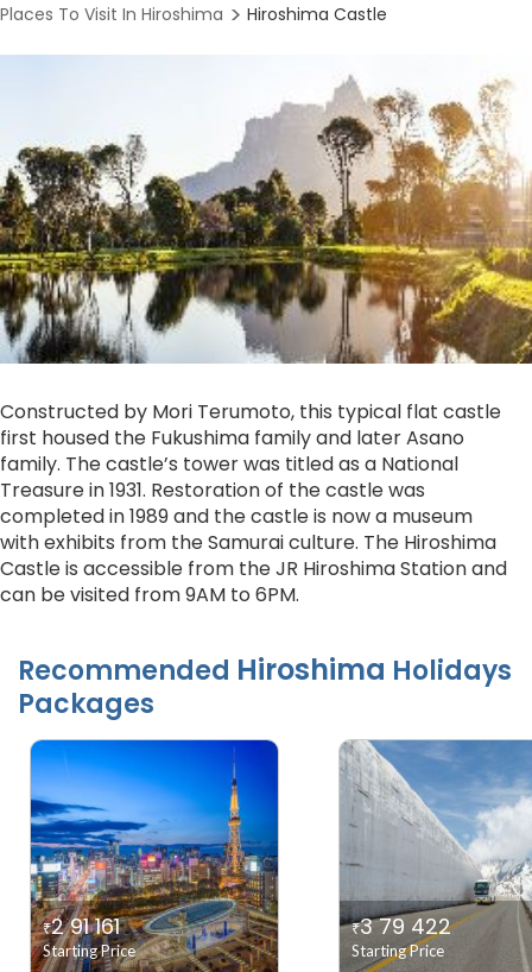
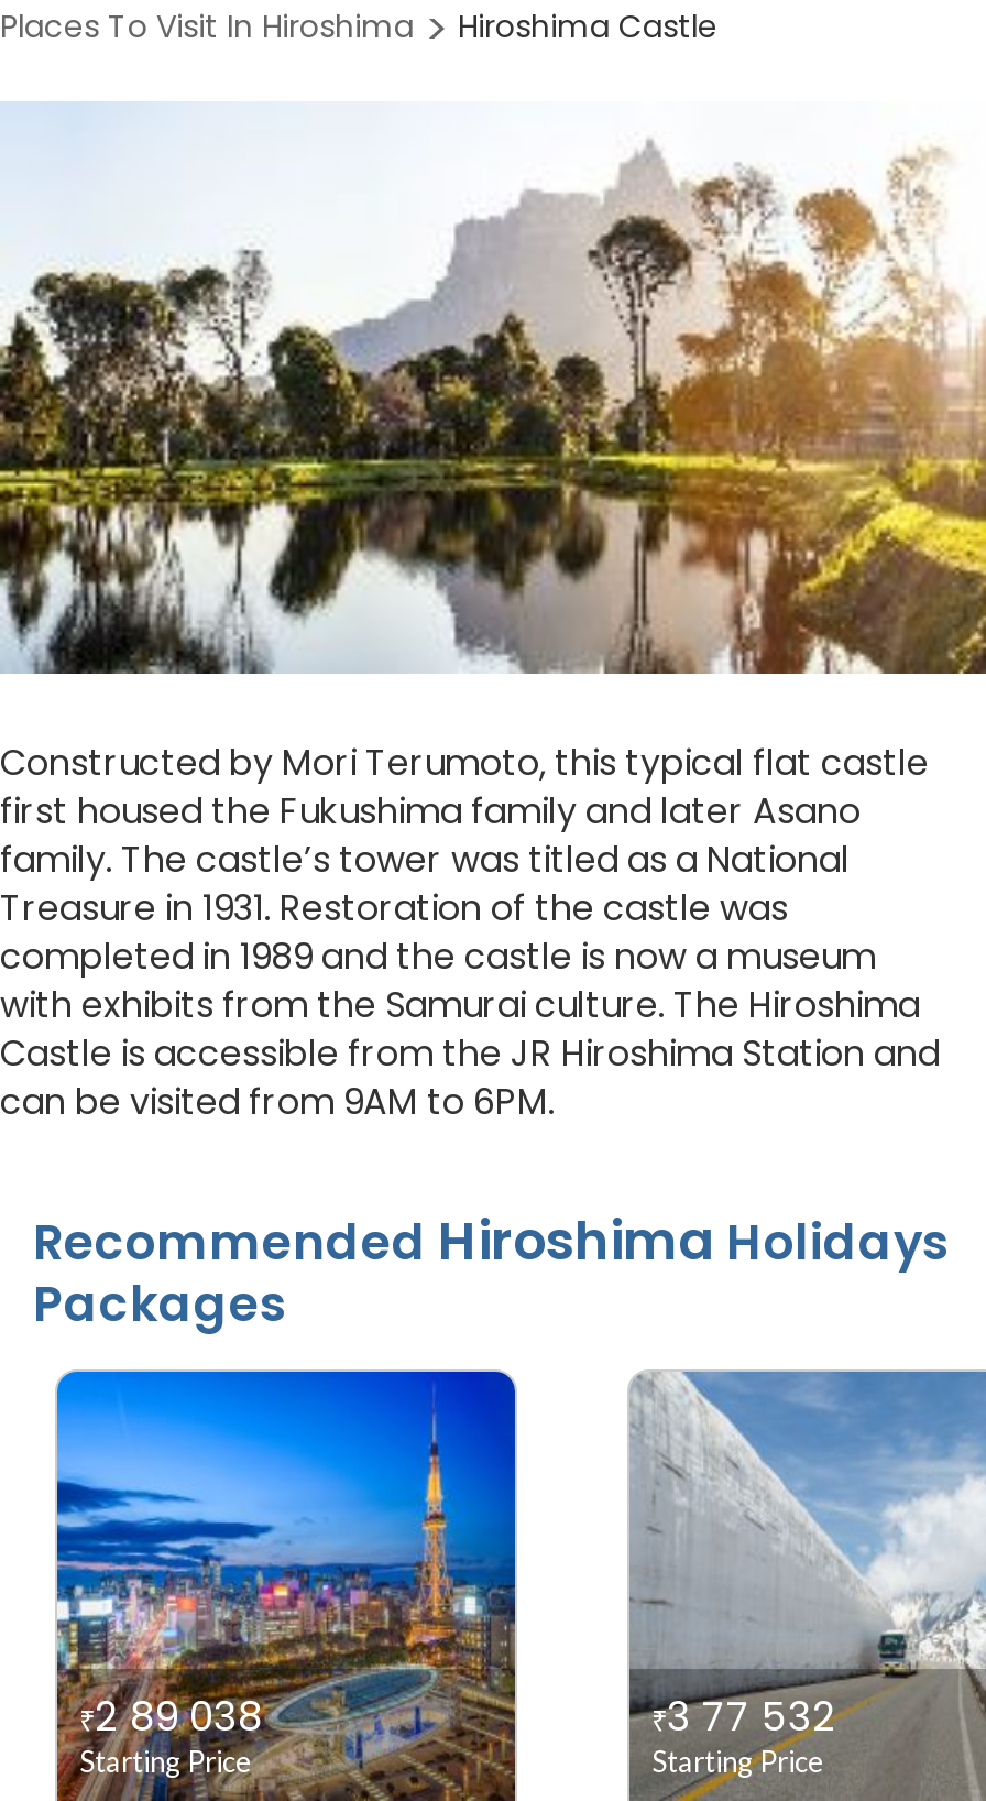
- ₹2 91 161
+ ₹2 89 038

- ₹3 79 422
+ ₹3 77 532
